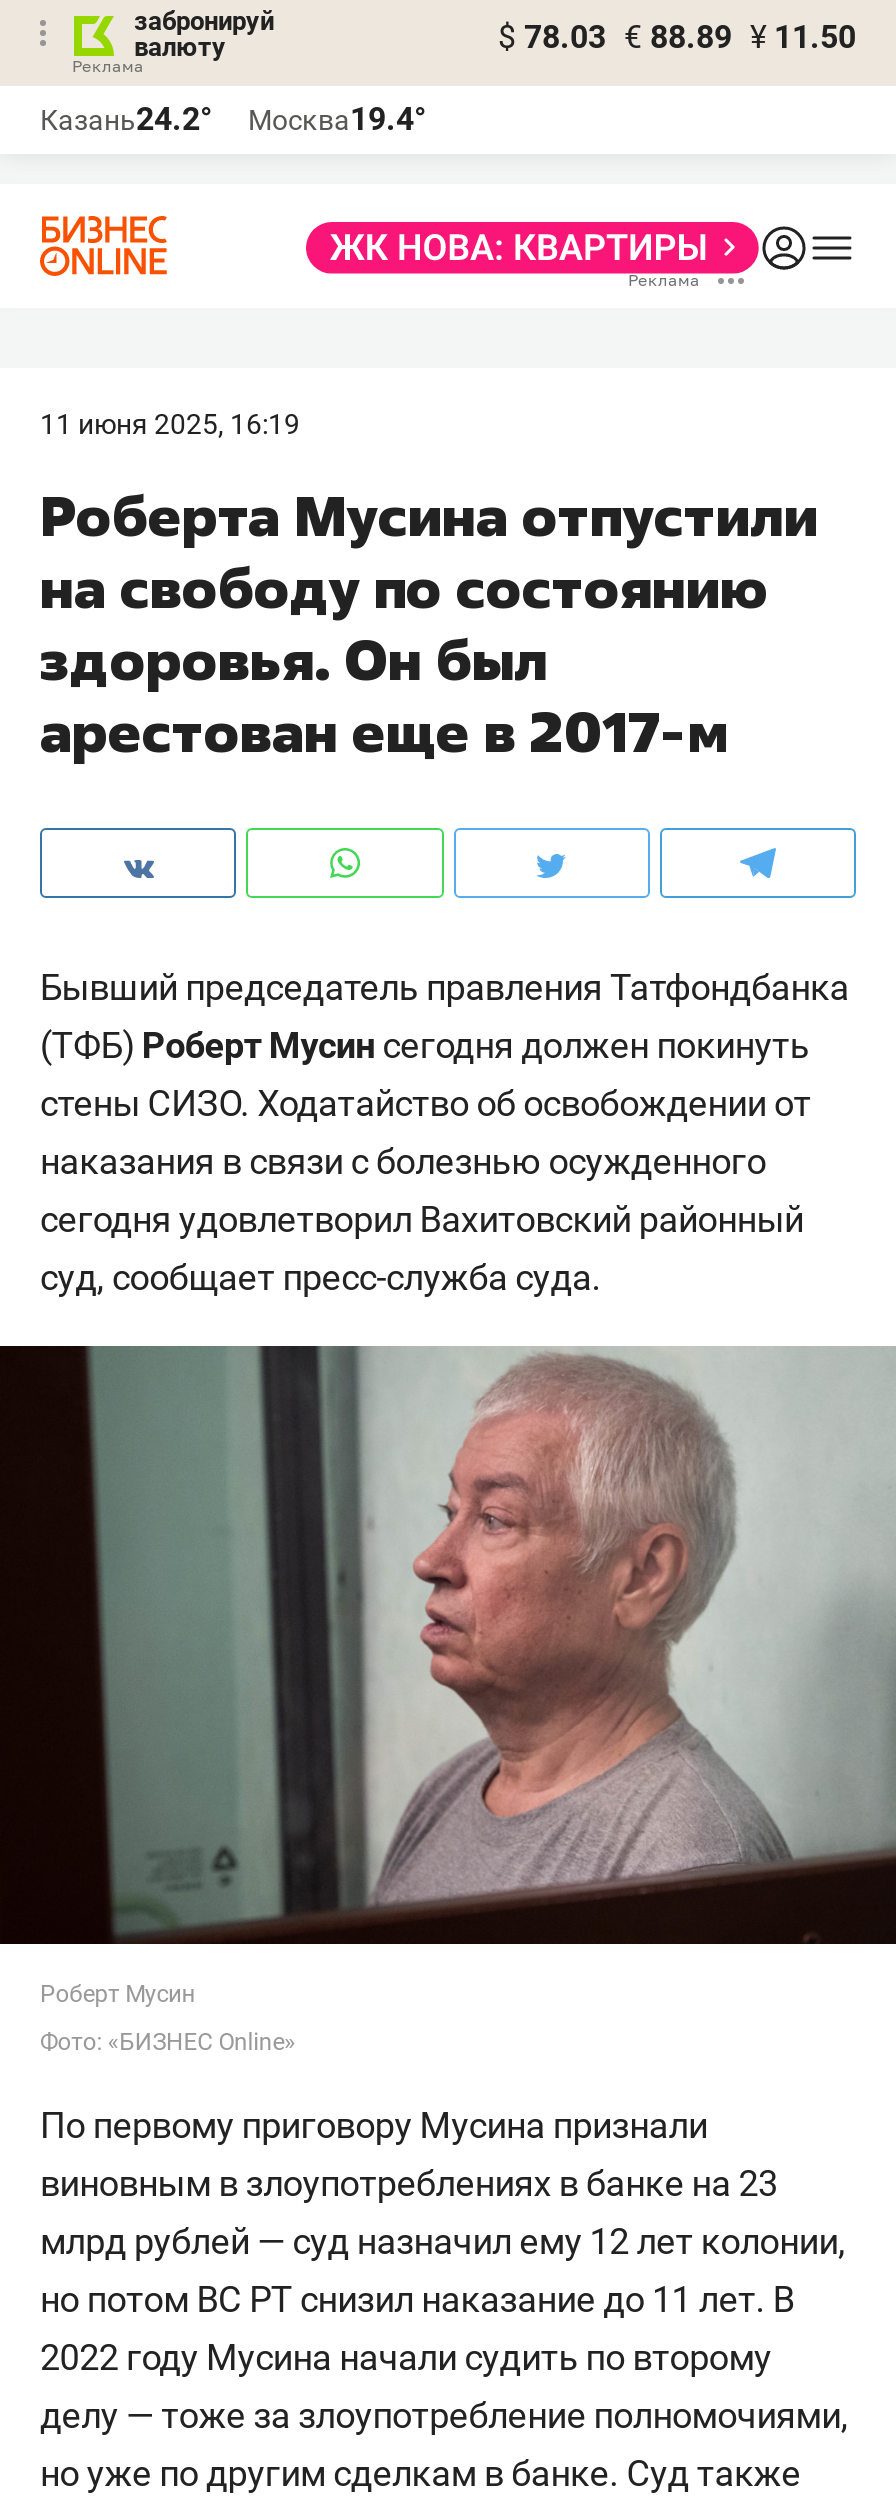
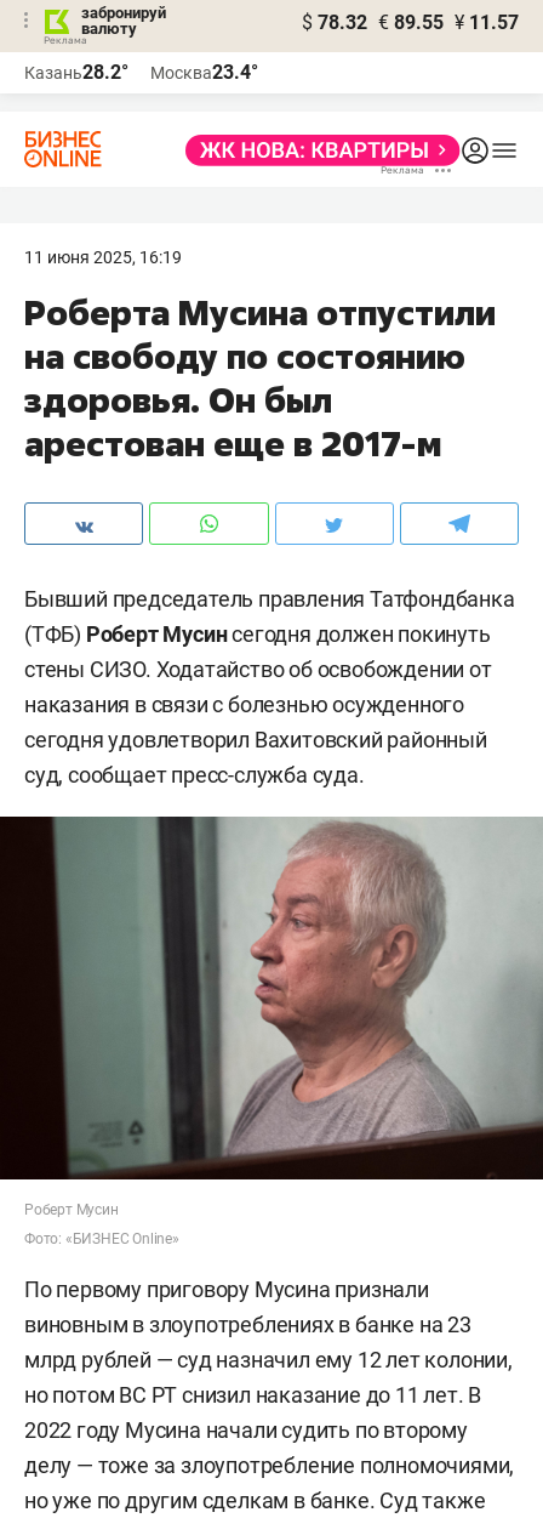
- $ 78.03 € 88.89 ¥ 11.50
+ $ 78.32 € 89.55 ¥ 11.57

- Казань24.2°
+ Казань28.2°

- Москва19.4°
+ Москва23.4°
